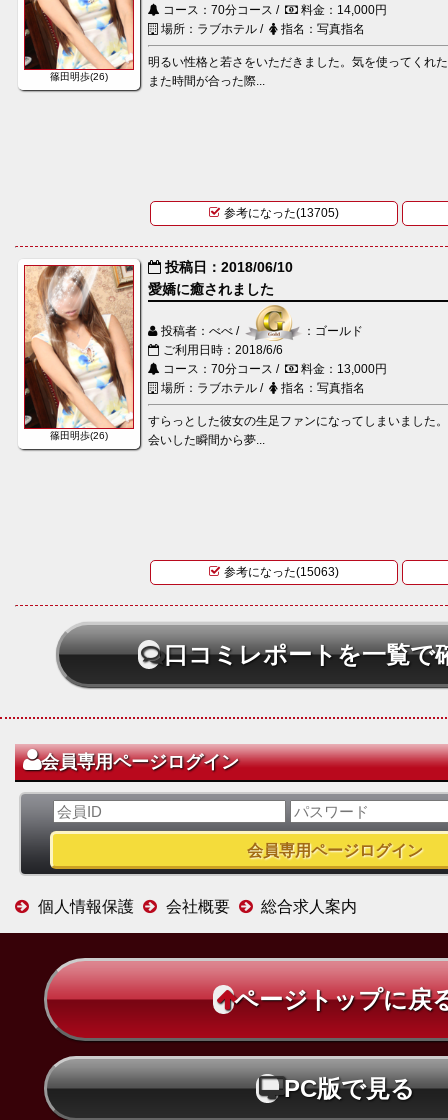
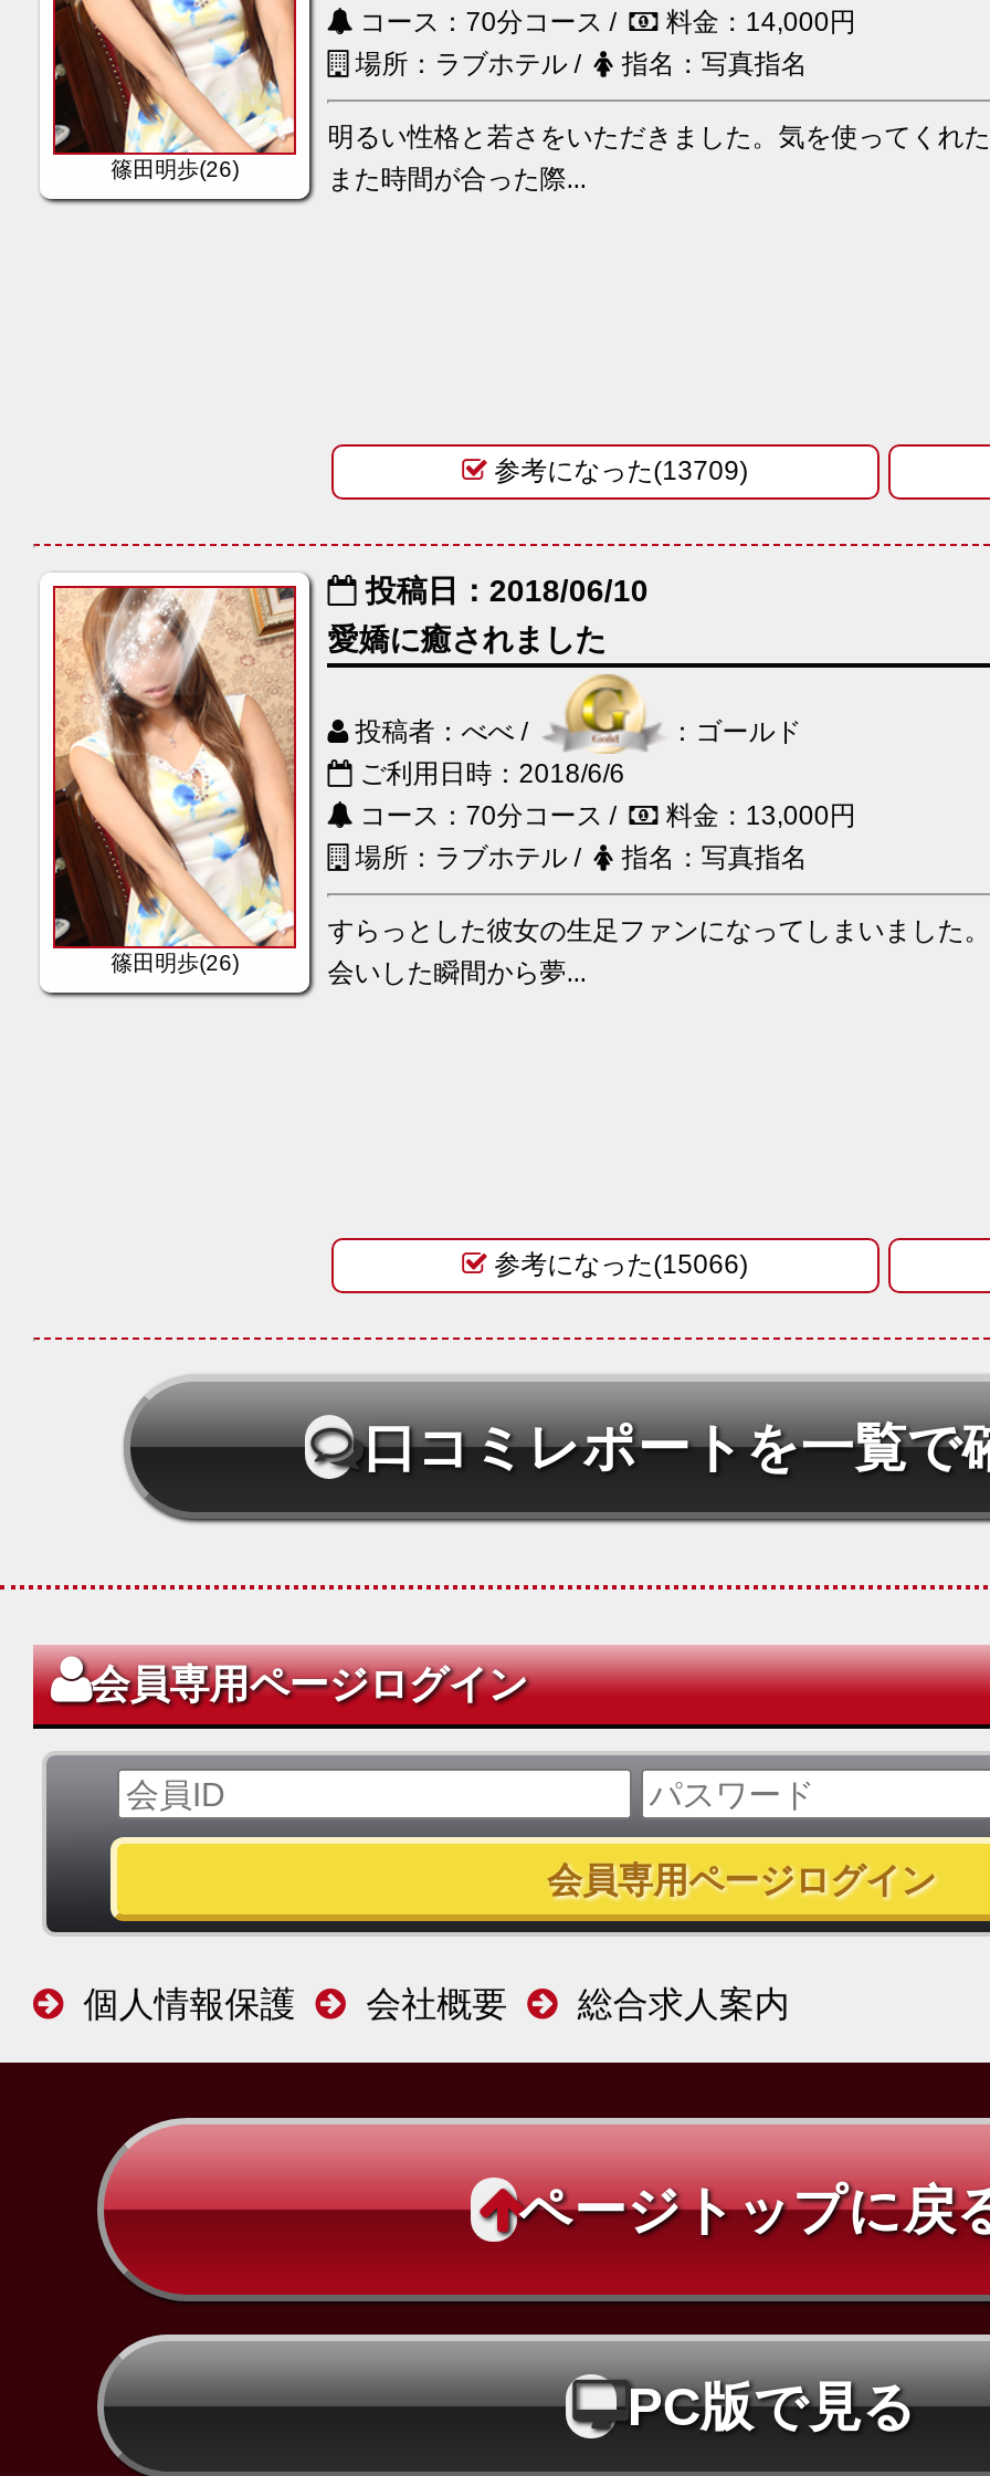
- 参考になった(13705)
+ 参考になった(13709)

- 参考になった(15063)
+ 参考になった(15066)
